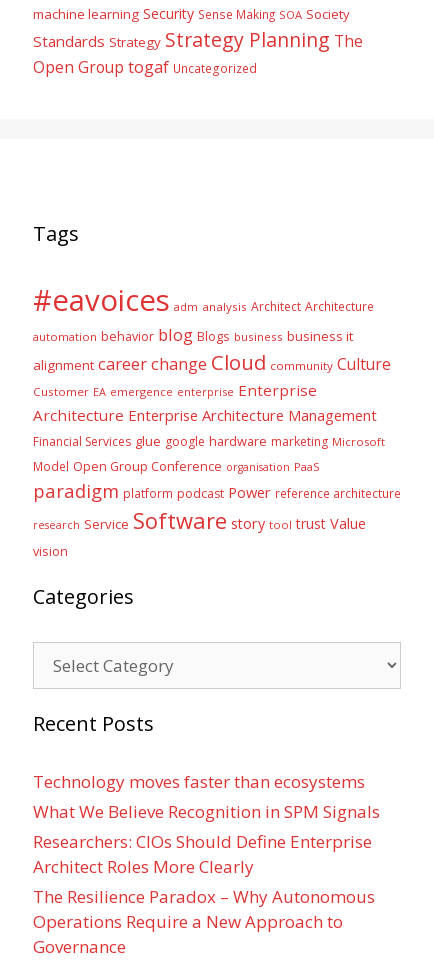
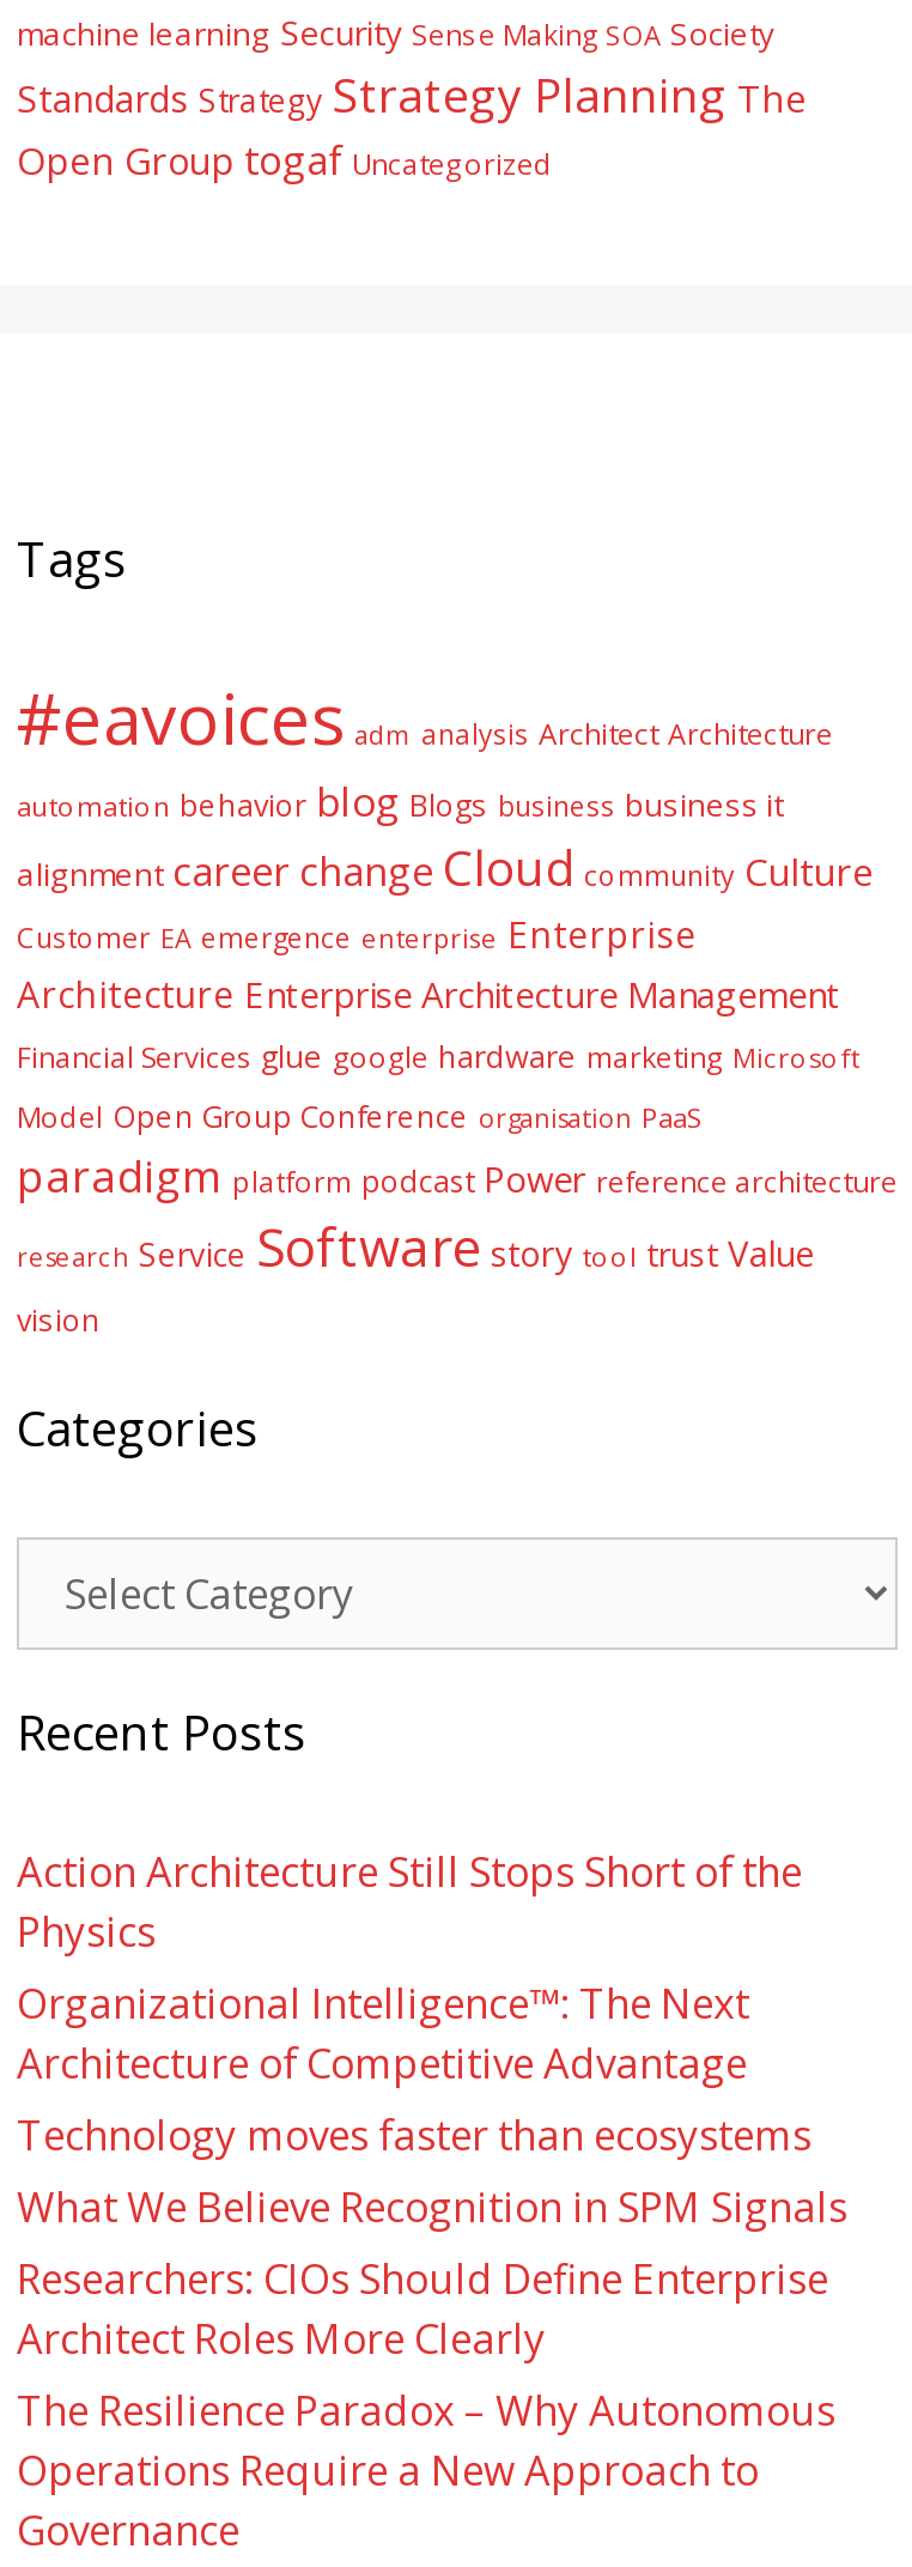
+ Action Architecture Still Stops Short of the
+ Physics
+ Organizational Intelligence™: The Next
+ Architecture of Competitive Advantage
